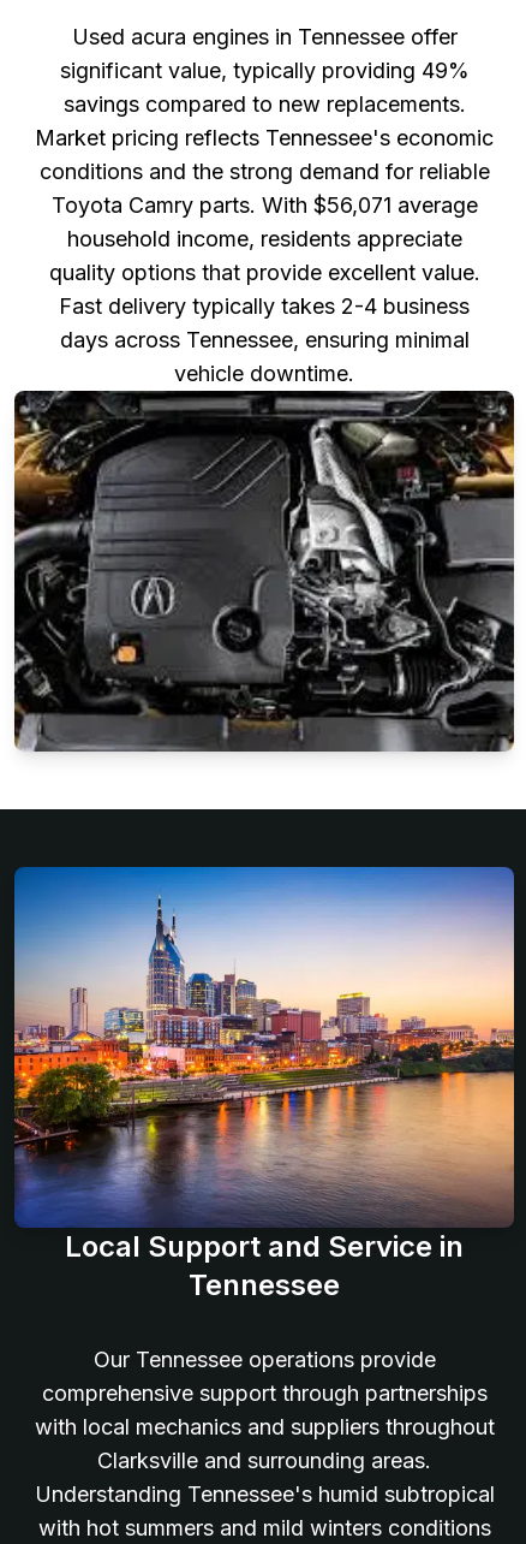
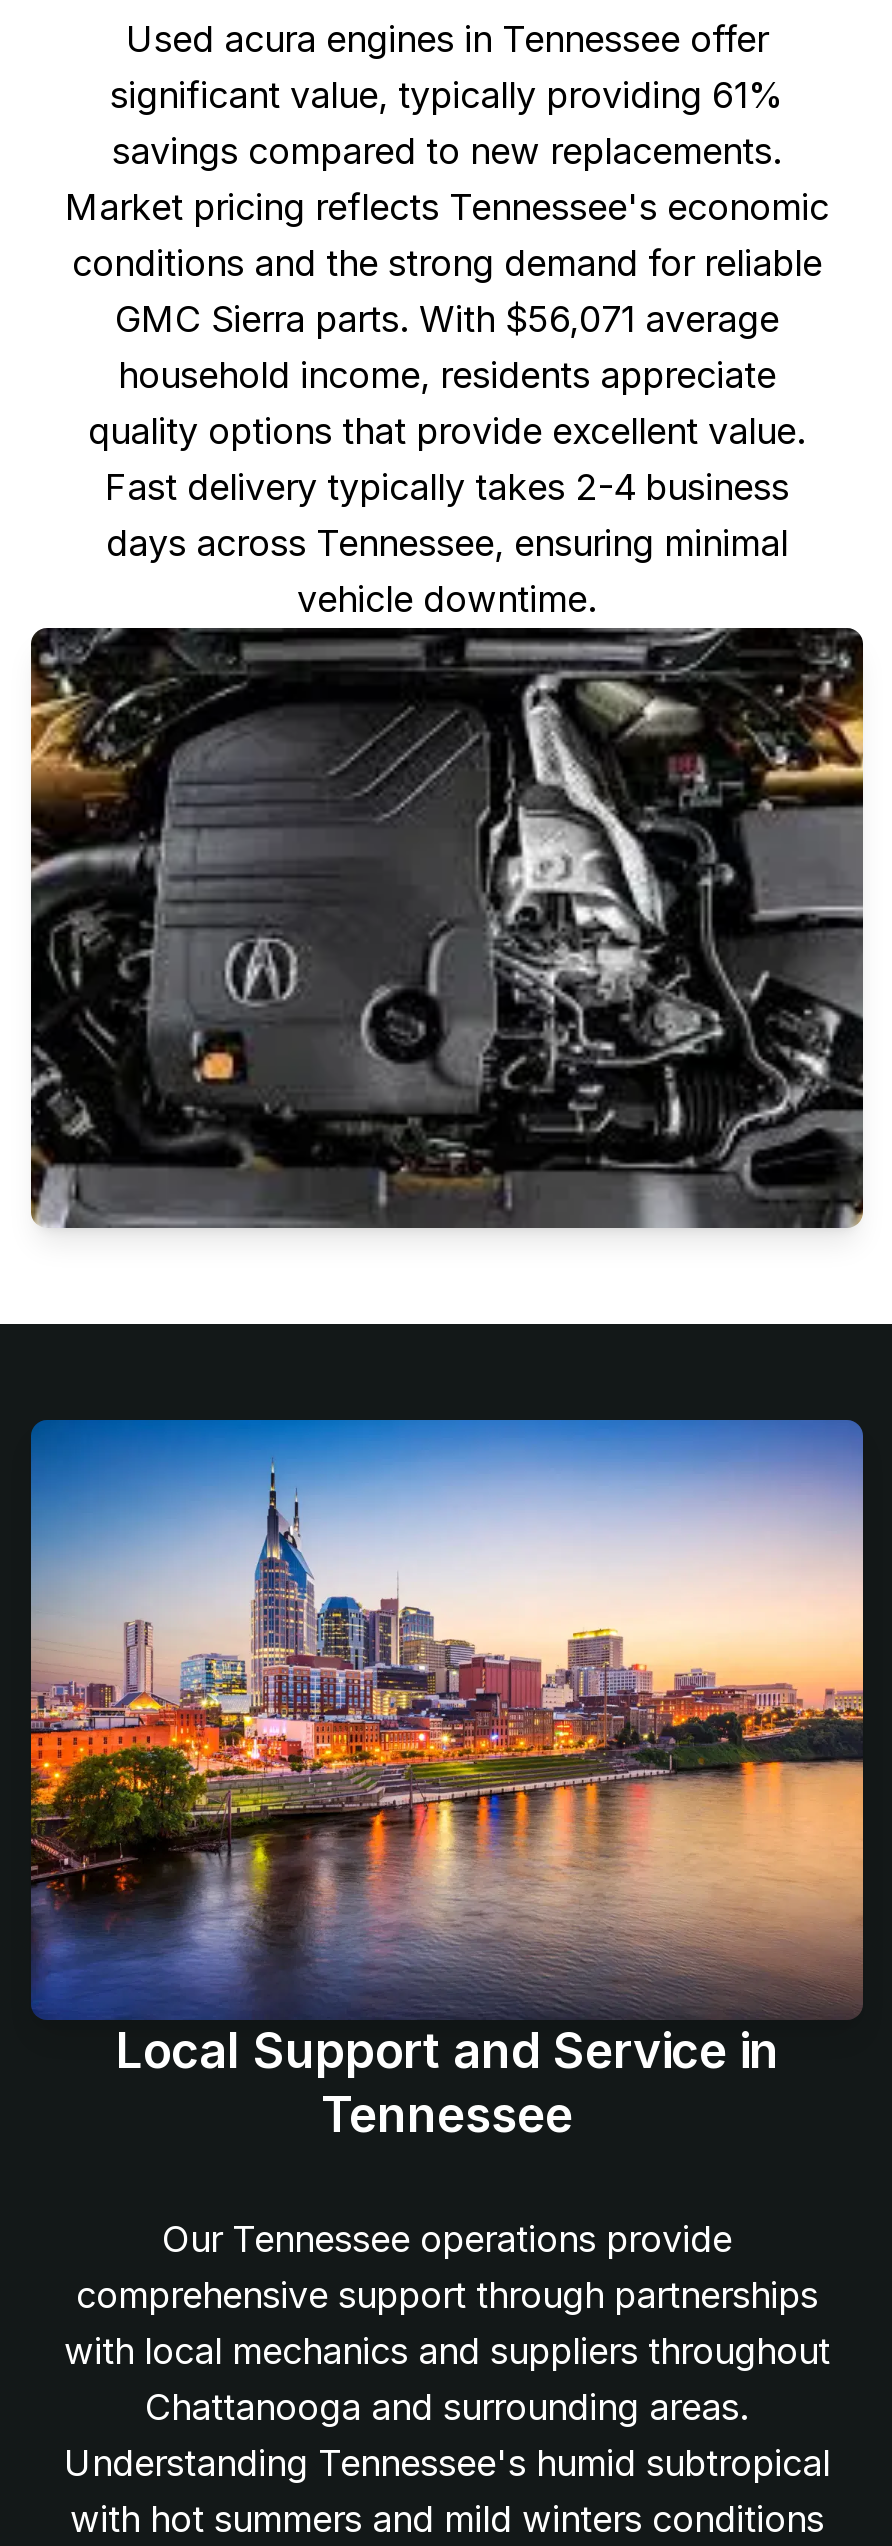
- significant value, typically providing 49%
+ significant value, typically providing 61%

- Toyota Camry parts. With $56,071 average
+ GMC Sierra parts. With $56,071 average

- Clarksville and surrounding areas.
+ Chattanooga and surrounding areas.
